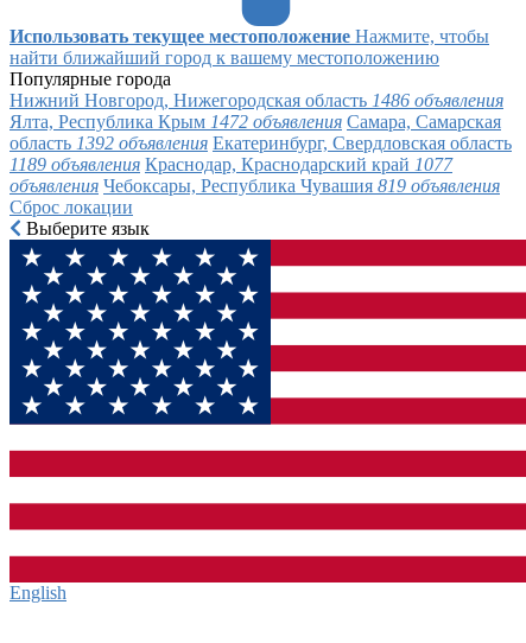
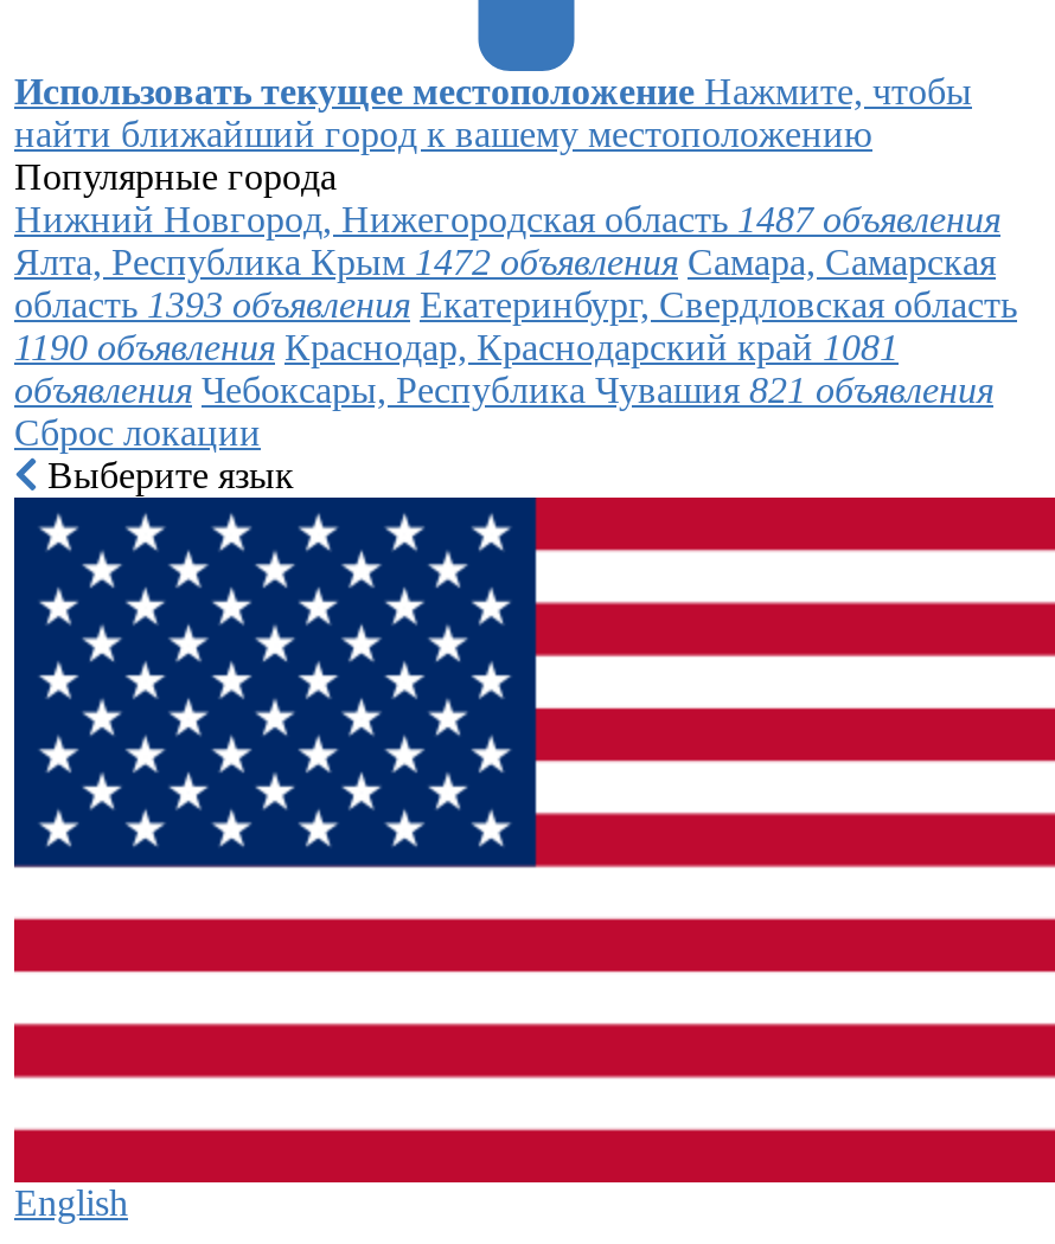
- Нижний Новгород, Нижегородская область 1486 объявления
+ Нижний Новгород, Нижегородская область 1487 объявления

- область 1392 объявления Екатеринбург, Свердловская область
+ область 1393 объявления Екатеринбург, Свердловская область

- 1189 объявления Краснодар, Краснодарский край 1077
+ 1190 объявления Краснодар, Краснодарский край 1081

- объявления Чебоксары, Республика Чувашия 819 объявления
+ объявления Чебоксары, Республика Чувашия 821 объявления
